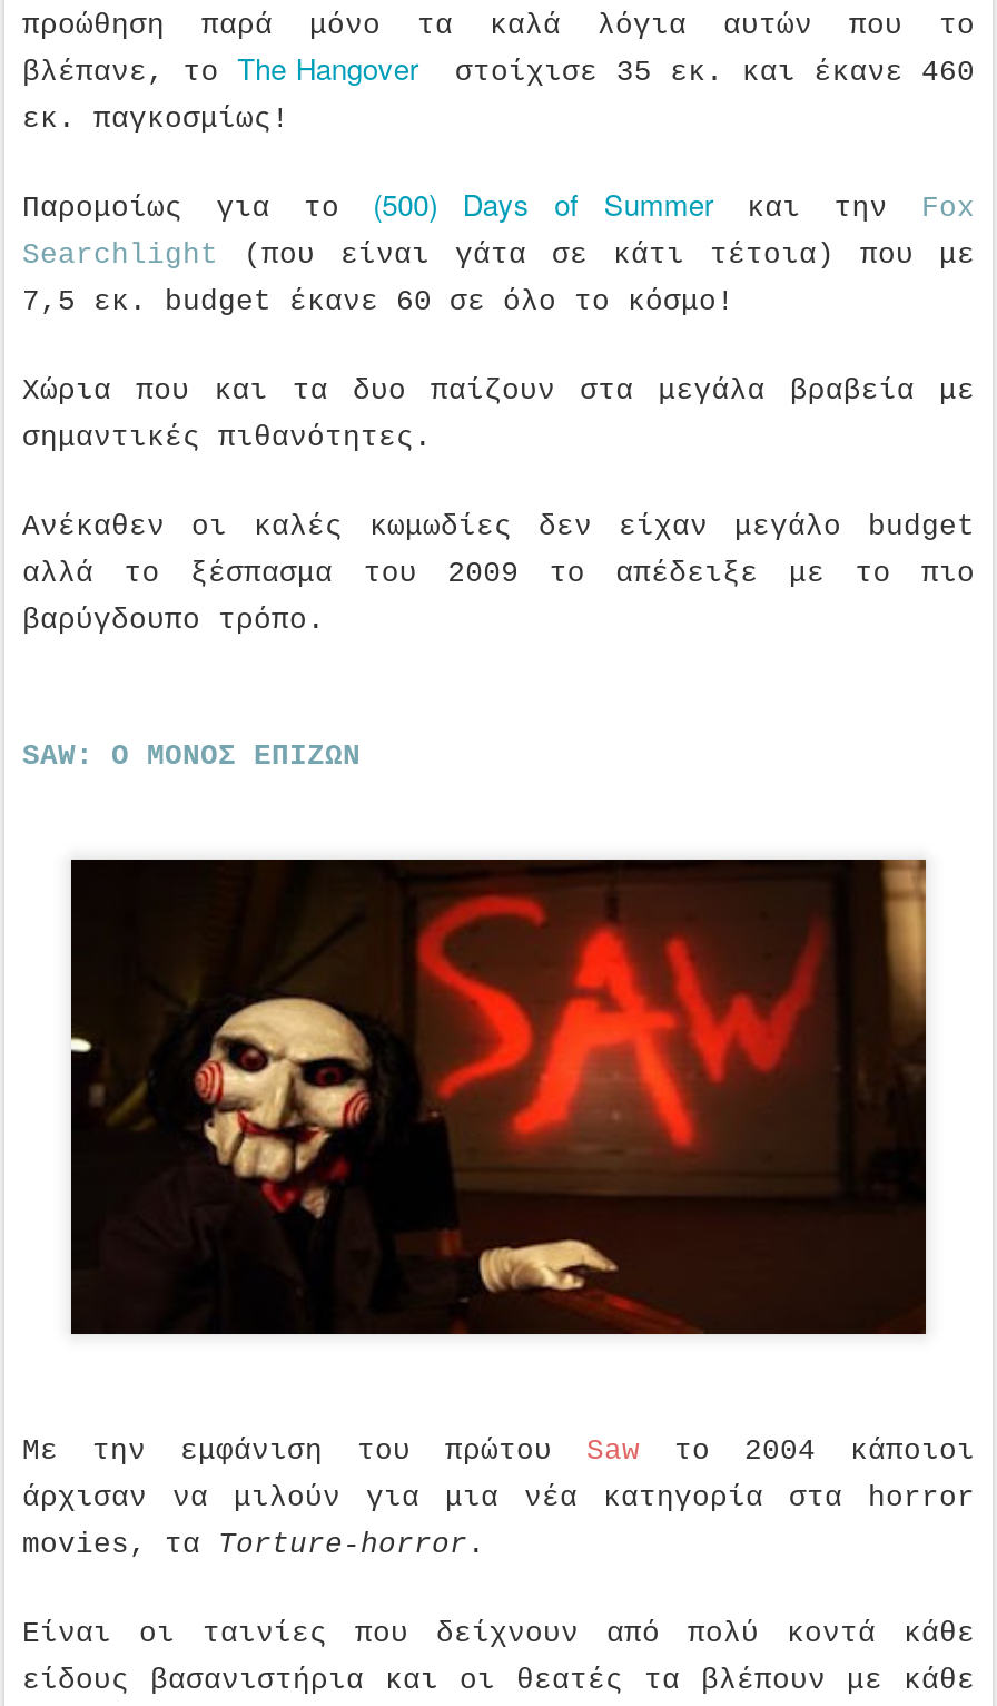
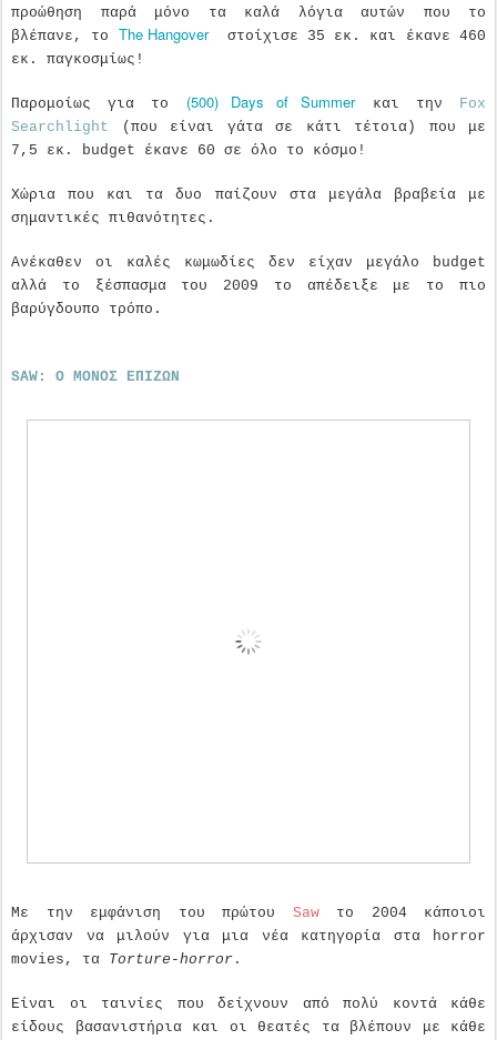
- [image]
